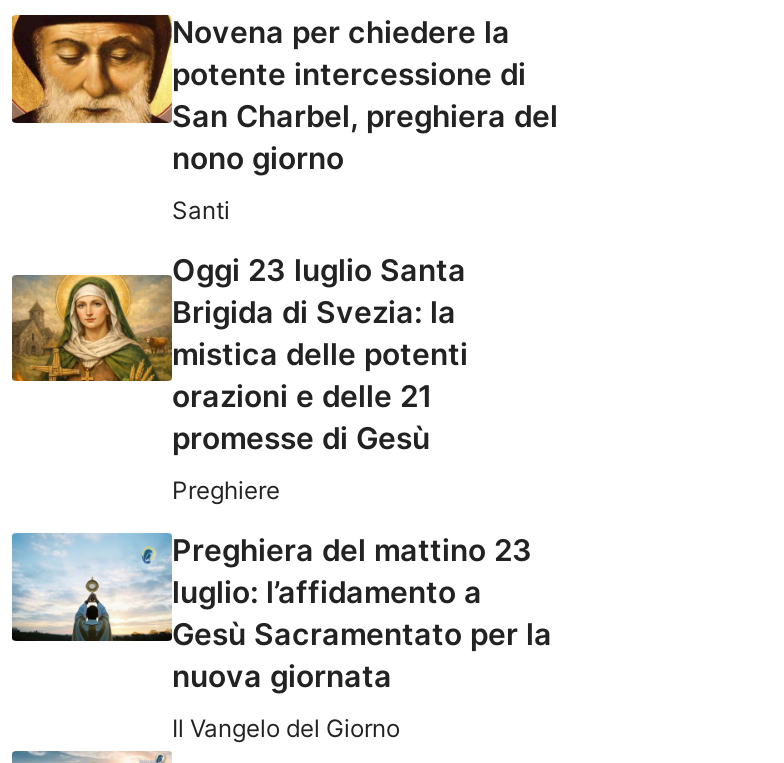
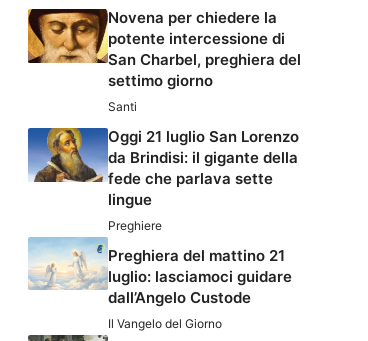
- nono giorno
+ settimo giorno

- [image]
- Oggi 23 luglio Santa
- Brigida di Svezia: la
- mistica delle potenti
- orazioni e delle 21
- promesse di Gesù
+ [image]
+ Oggi 21 luglio San Lorenzo
+ da Brindisi: il gigante della
+ fede che parlava sette
+ lingue

- [image]
- Preghiera del mattino 23
- luglio: l’affidamento a
- Gesù Sacramentato per la
- nuova giornata
+ [image]
+ Preghiera del mattino 21
+ luglio: lasciamoci guidare
+ dall’Angelo Custode
